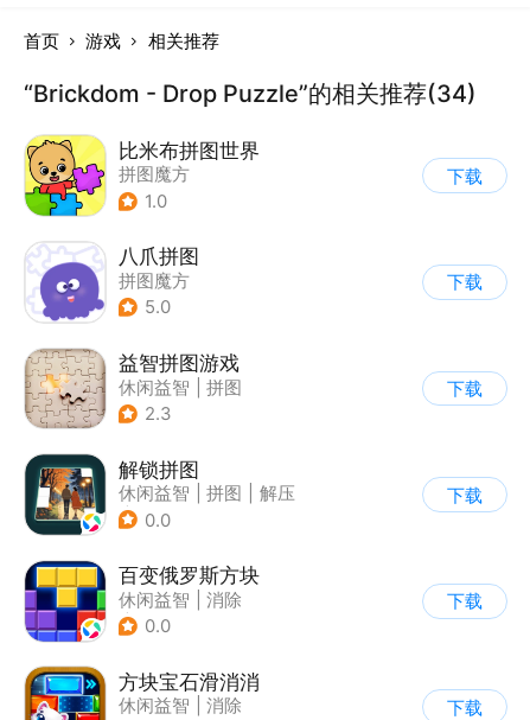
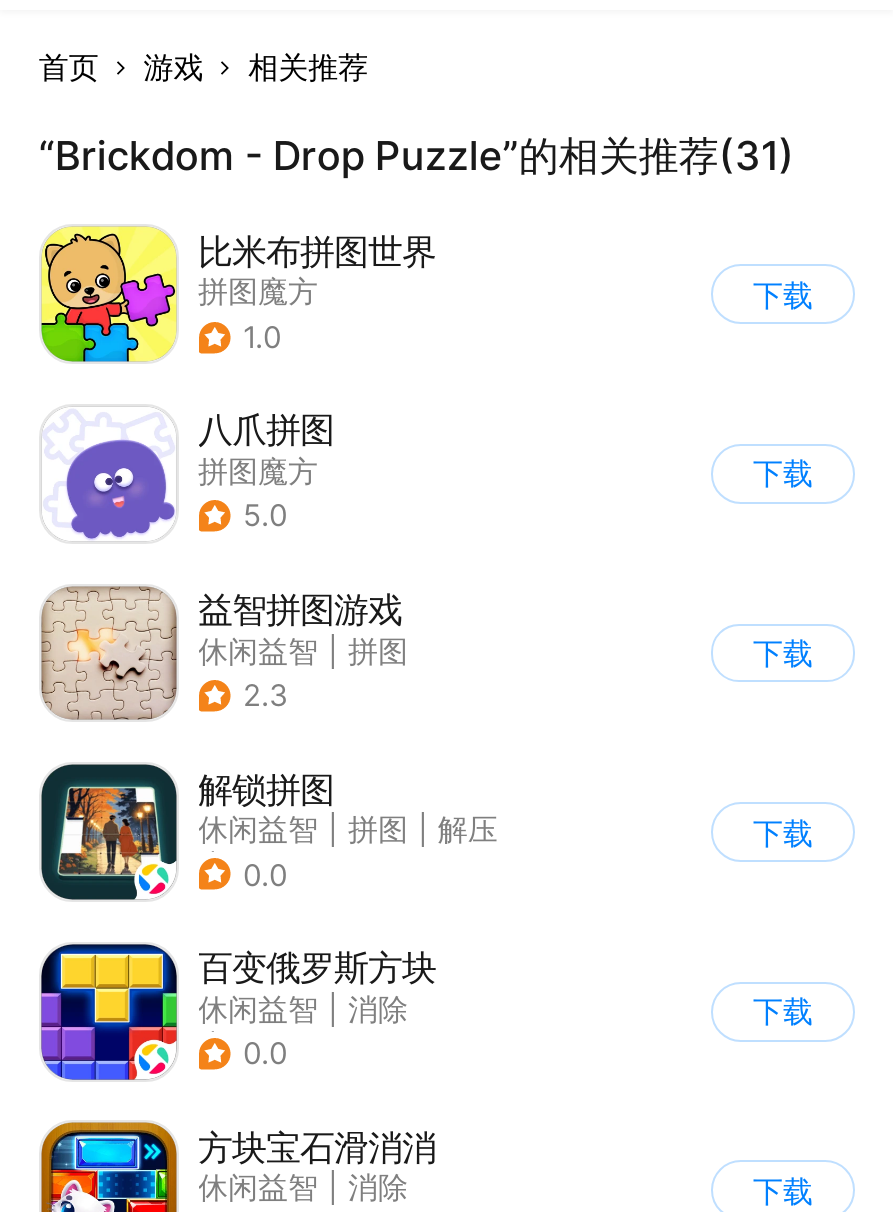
- “Brickdom - Drop Puzzle”的相关推荐(34)
+ “Brickdom - Drop Puzzle”的相关推荐(31)
